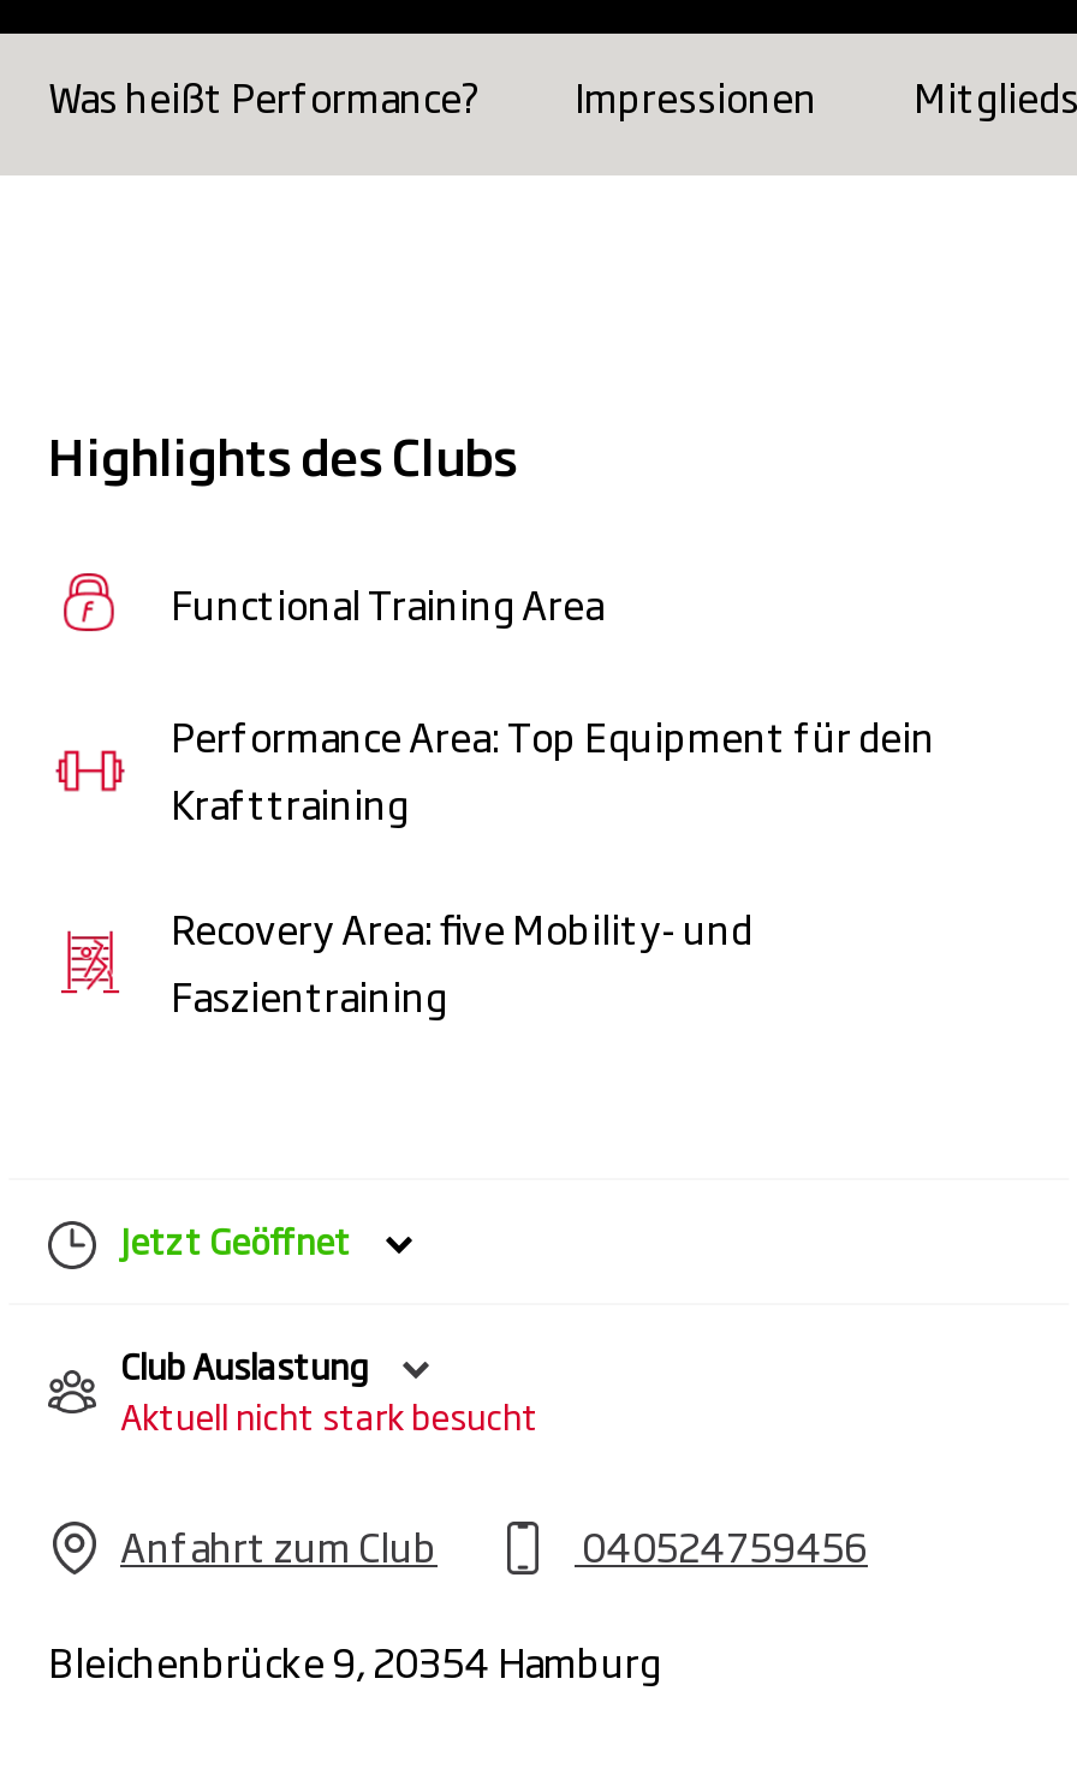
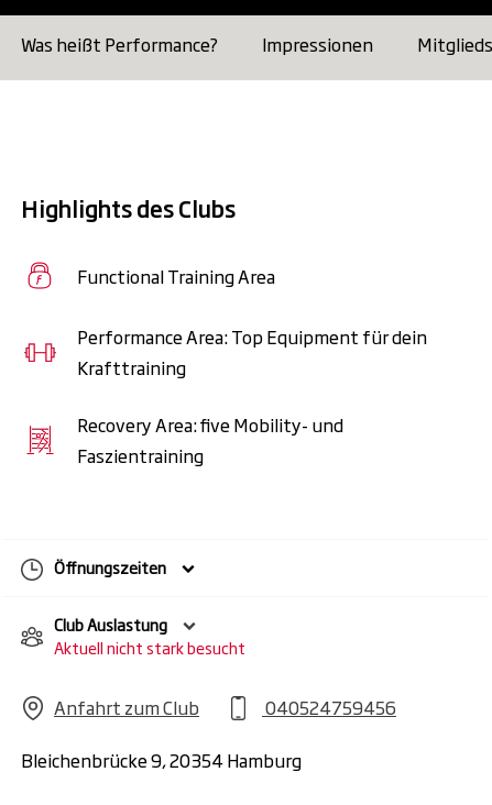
- Jetzt Geöffnet
+ Öffnungszeiten
